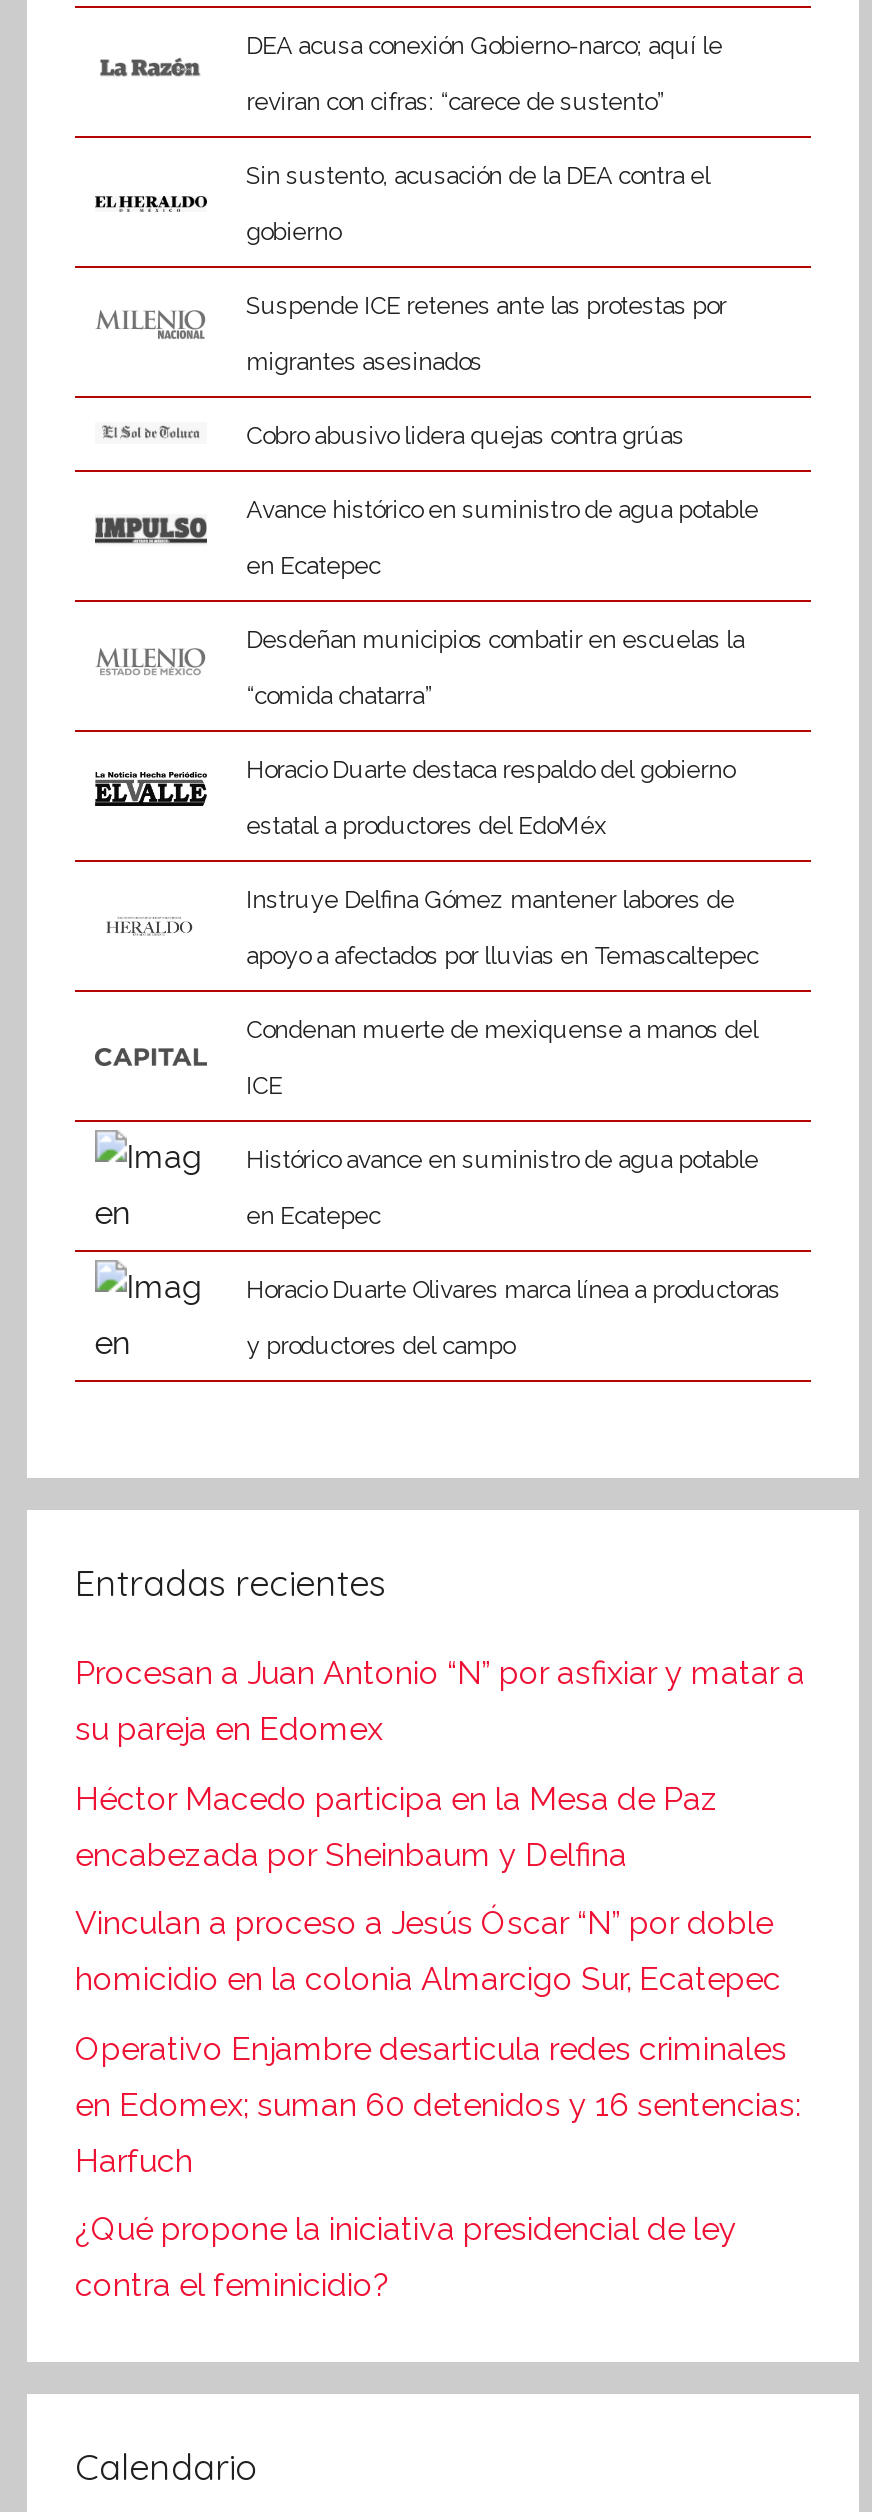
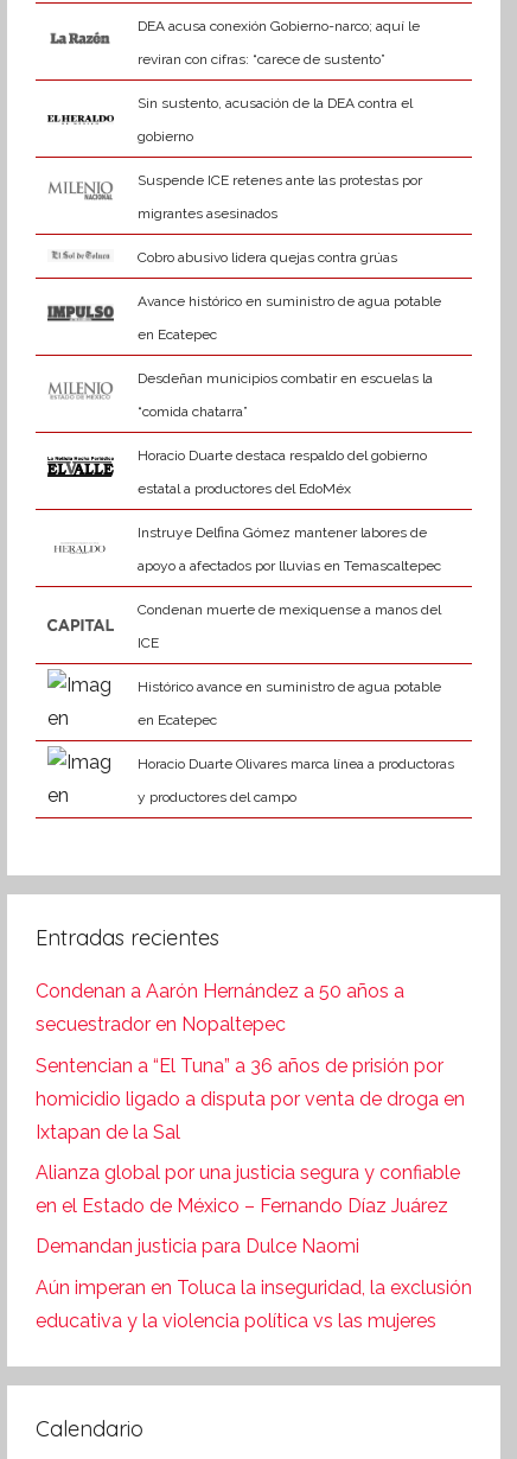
- Procesan a Juan Antonio “N” por asfixiar y matar a
- su pareja en Edomex
- Héctor Macedo participa en la Mesa de Paz
- encabezada por Sheinbaum y Delfina
- Vinculan a proceso a Jesús Óscar “N” por doble
- homicidio en la colonia Almarcigo Sur, Ecatepec
- Operativo Enjambre desarticula redes criminales
- en Edomex; suman 60 detenidos y 16 sentencias:
- Harfuch
- ¿Qué propone la iniciativa presidencial de ley
- contra el feminicidio?
+ Condenan a Aarón Hernández a 50 años a
+ secuestrador en Nopaltepec
+ Sentencian a “El Tuna” a 36 años de prisión por
+ homicidio ligado a disputa por venta de droga en
+ Ixtapan de la Sal
+ Alianza global por una justicia segura y confiable
+ en el Estado de México – Fernando Díaz Juárez
+ Demandan justicia para Dulce Naomi
+ Aún imperan en Toluca la inseguridad, la exclusión
+ educativa y la violencia política vs las mujeres
